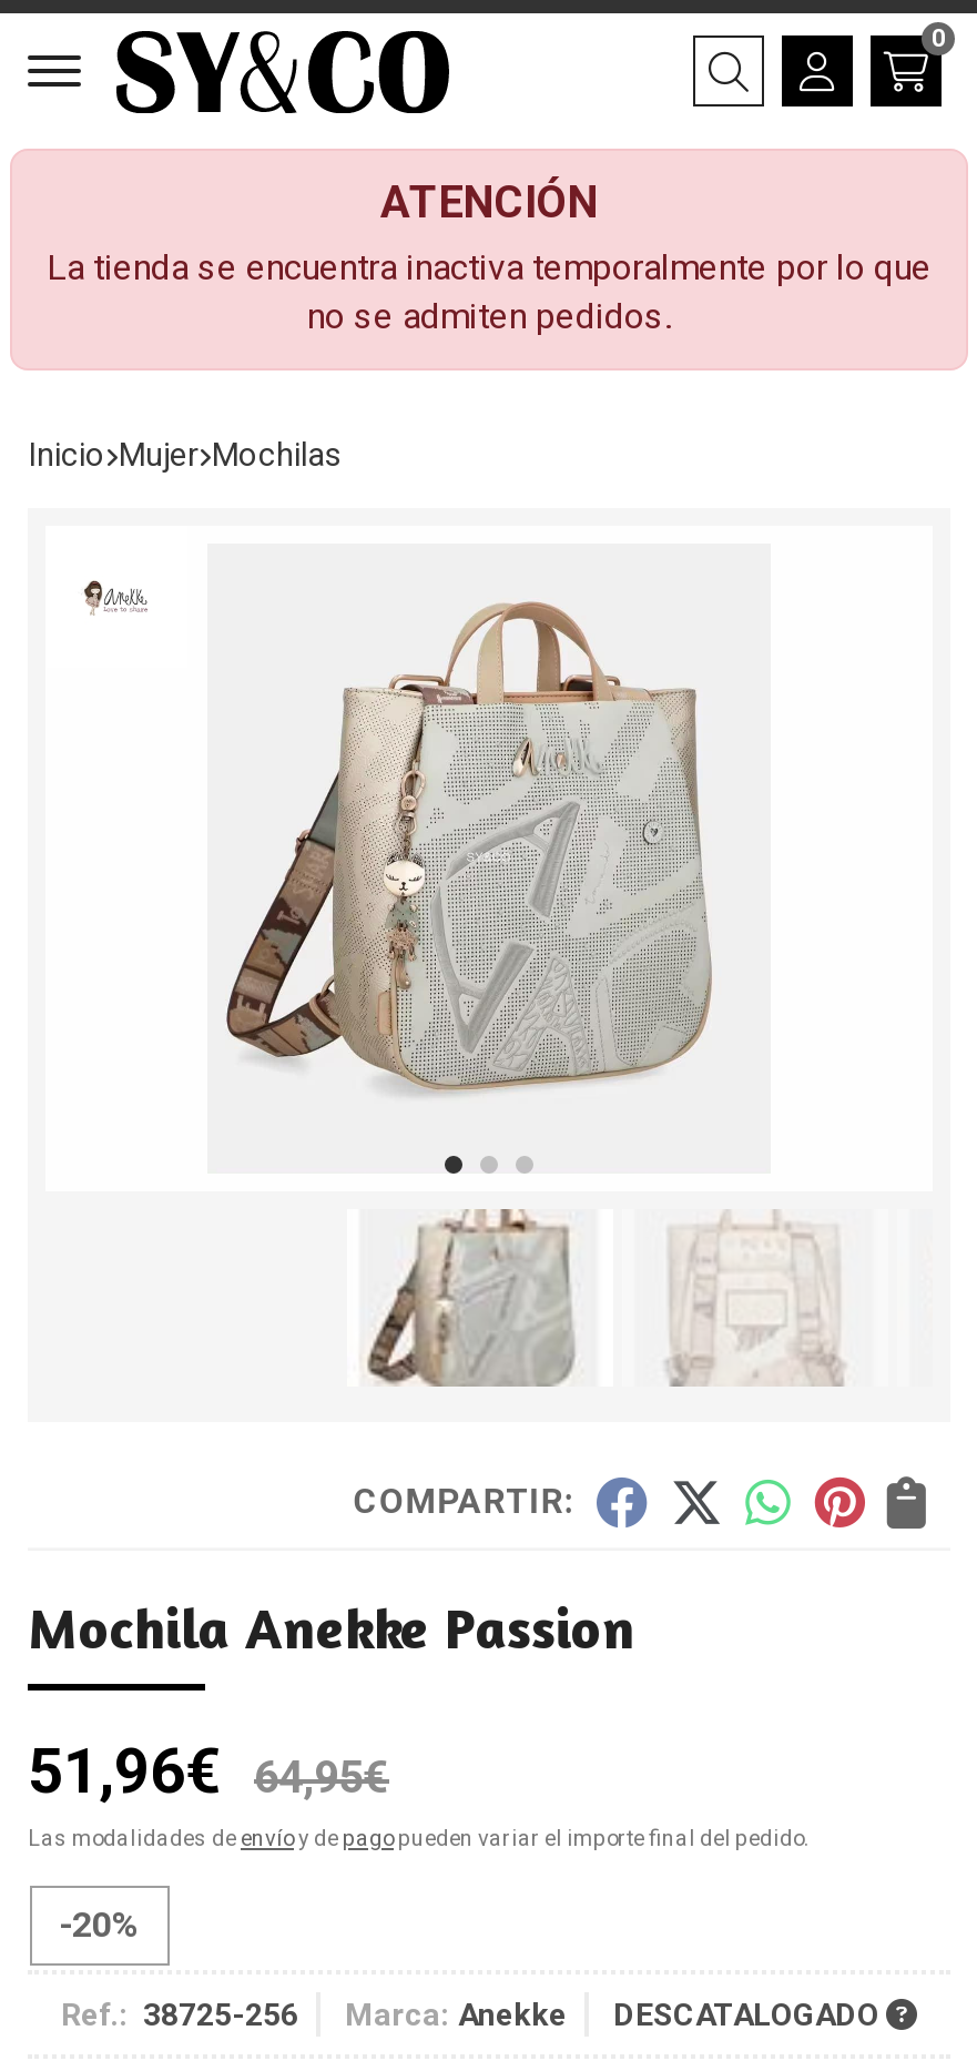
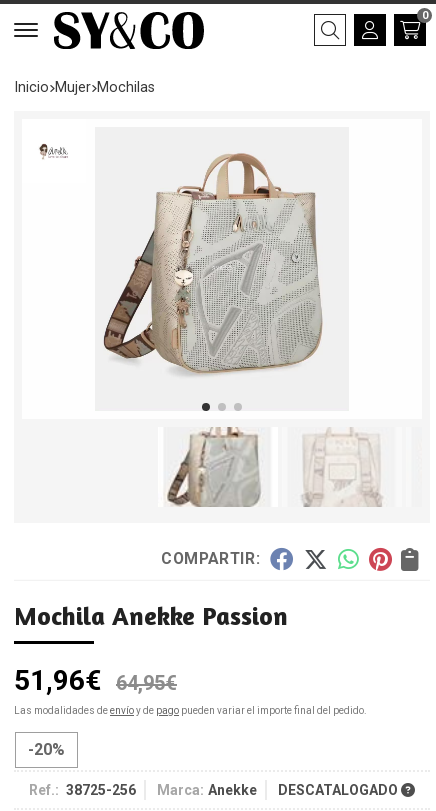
- [image]
- ATENCIÓN
- La tienda se encuentra inactiva temporalmente por lo que
- no se admiten pedidos.
